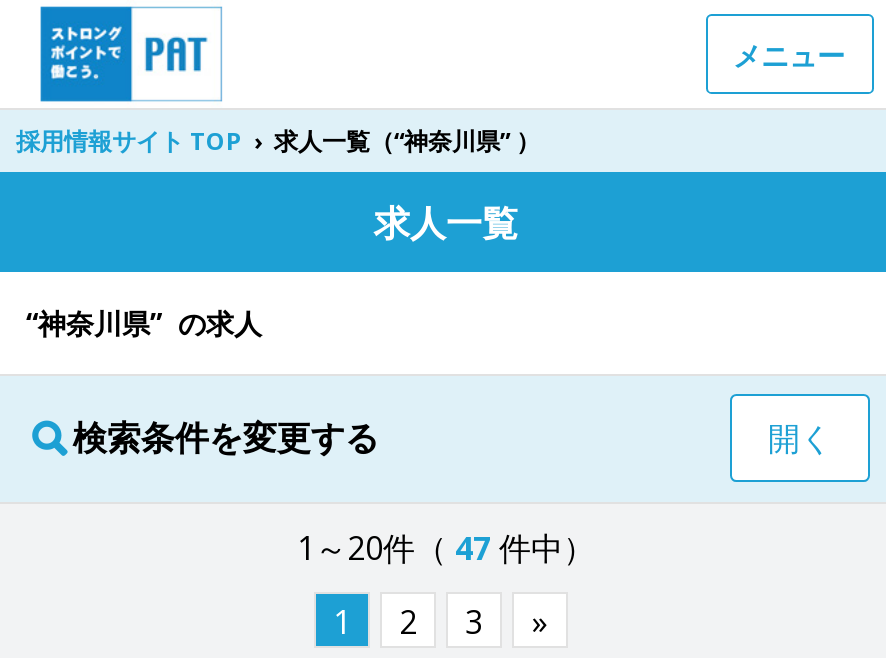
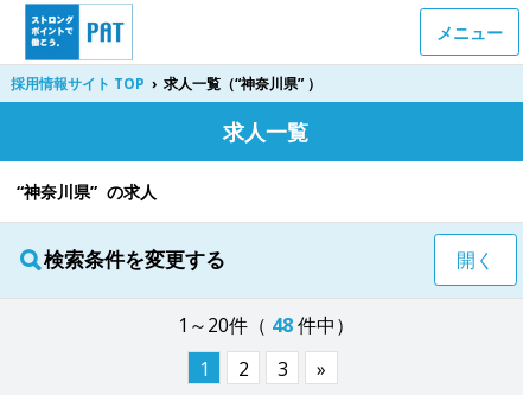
- 1～20件（ 47 件中）
+ 1～20件（ 48 件中）
